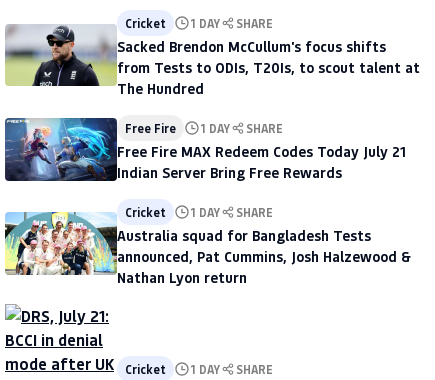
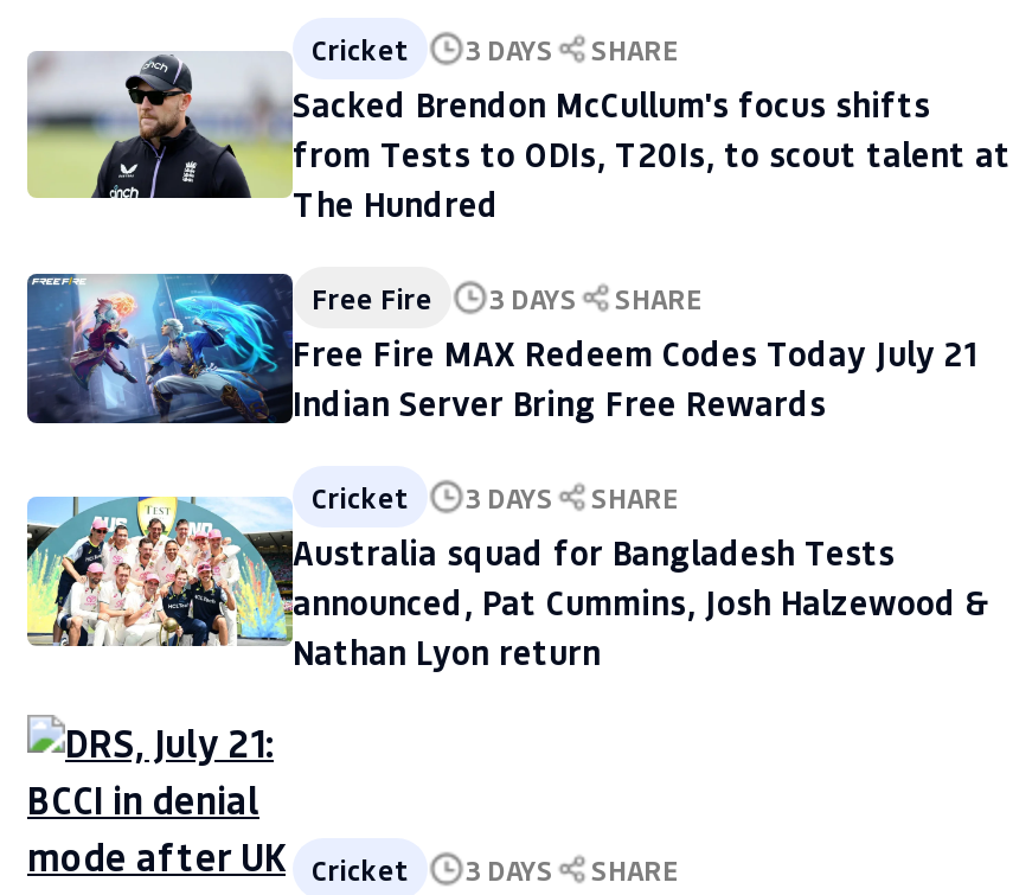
- Cricket 1 DAY SHARE
+ Cricket 3 DAYS SHARE

- Free Fire 1 DAY SHARE
+ Free Fire 3 DAYS SHARE

- Cricket 1 DAY SHARE
+ Cricket 3 DAYS SHARE

- Cricket 1 DAY SHARE
+ Cricket 3 DAYS SHARE
